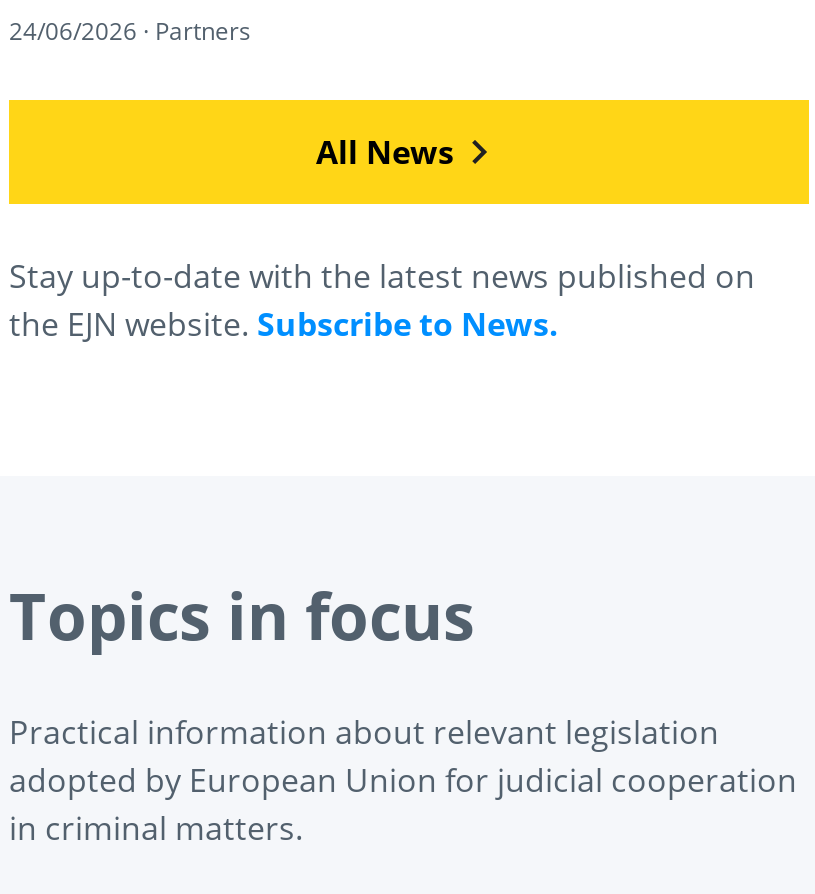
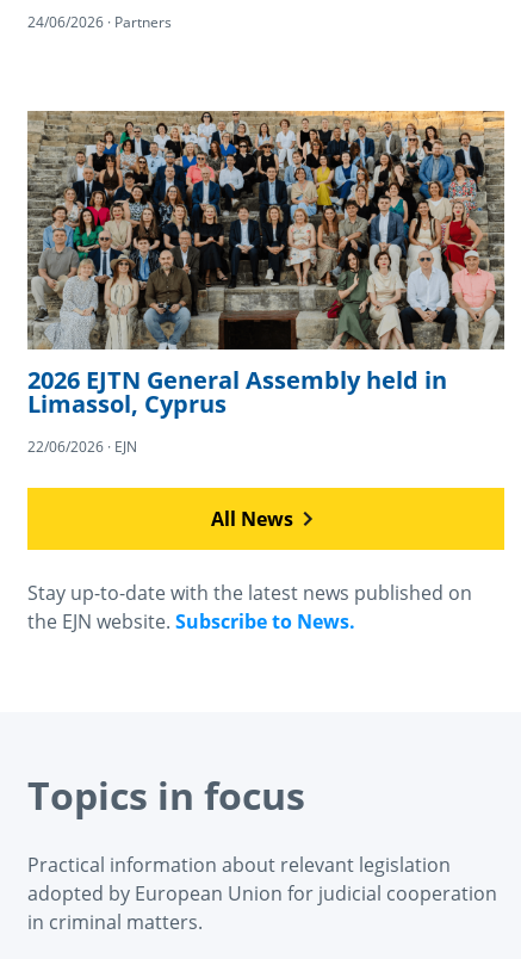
+ [image]
+ 2026 EJTN General Assembly held in
+ Limassol, Cyprus
+ 22/06/2026 · EJN
